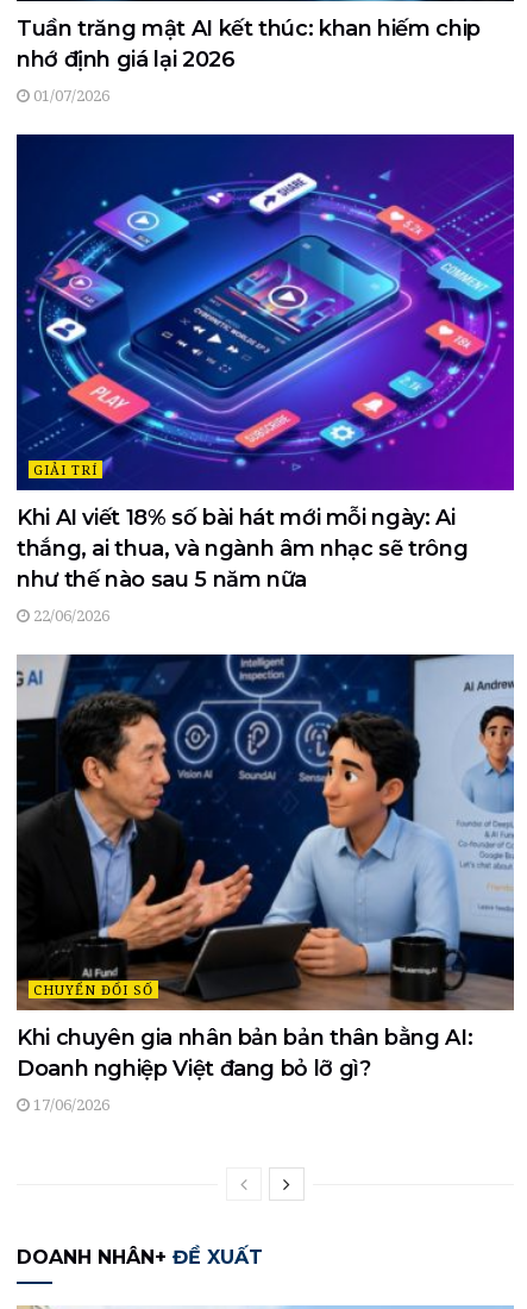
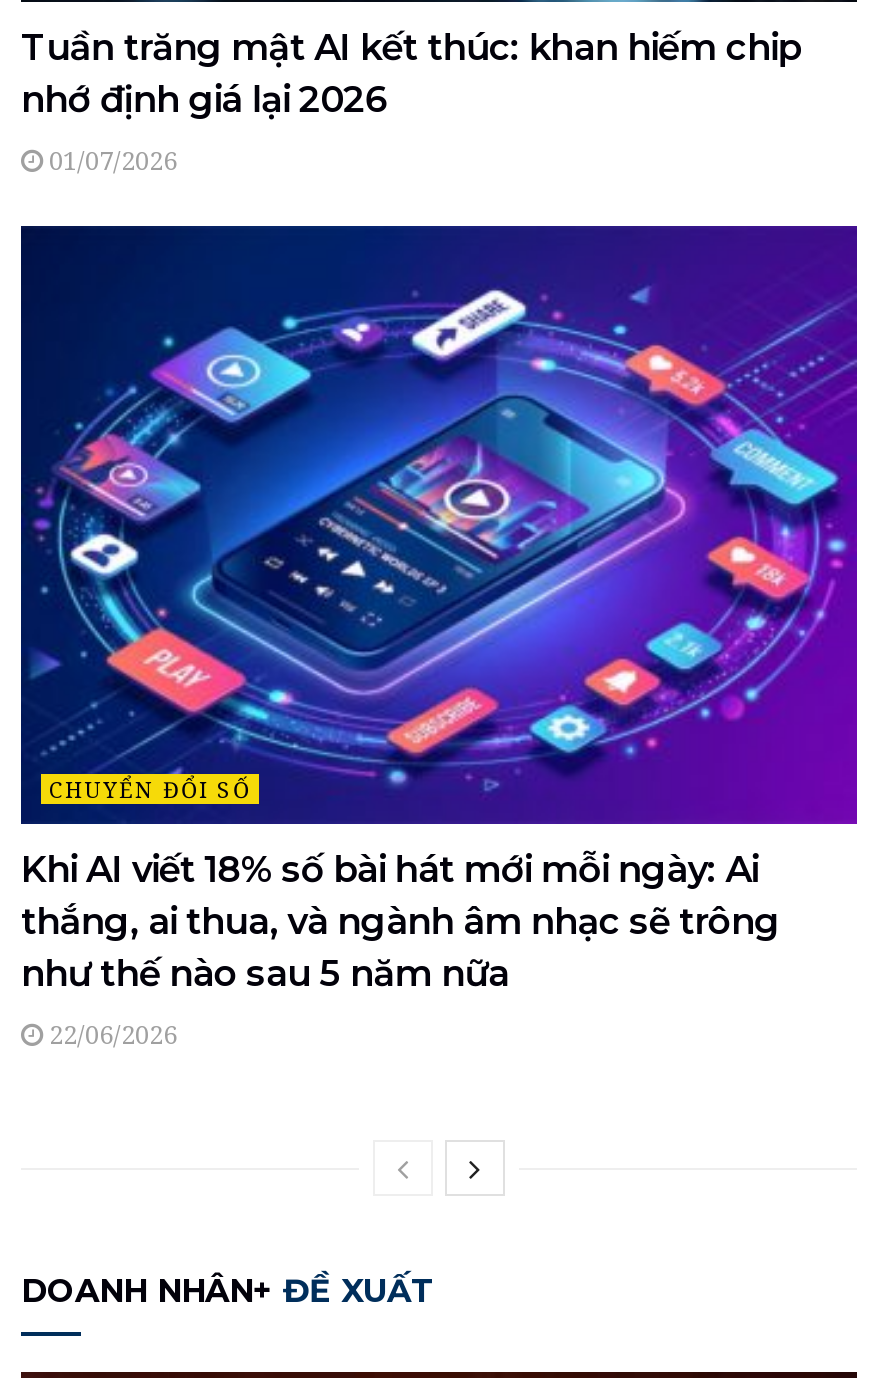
- GIẢI TRÍ
+ CHUYỂN ĐỔI SỐ

- [image]
- CHUYỂN ĐỔI SỐ
- Khi chuyên gia nhân bản bản thân bằng AI:
- Doanh nghiệp Việt đang bỏ lỡ gì?
- 17/06/2026
